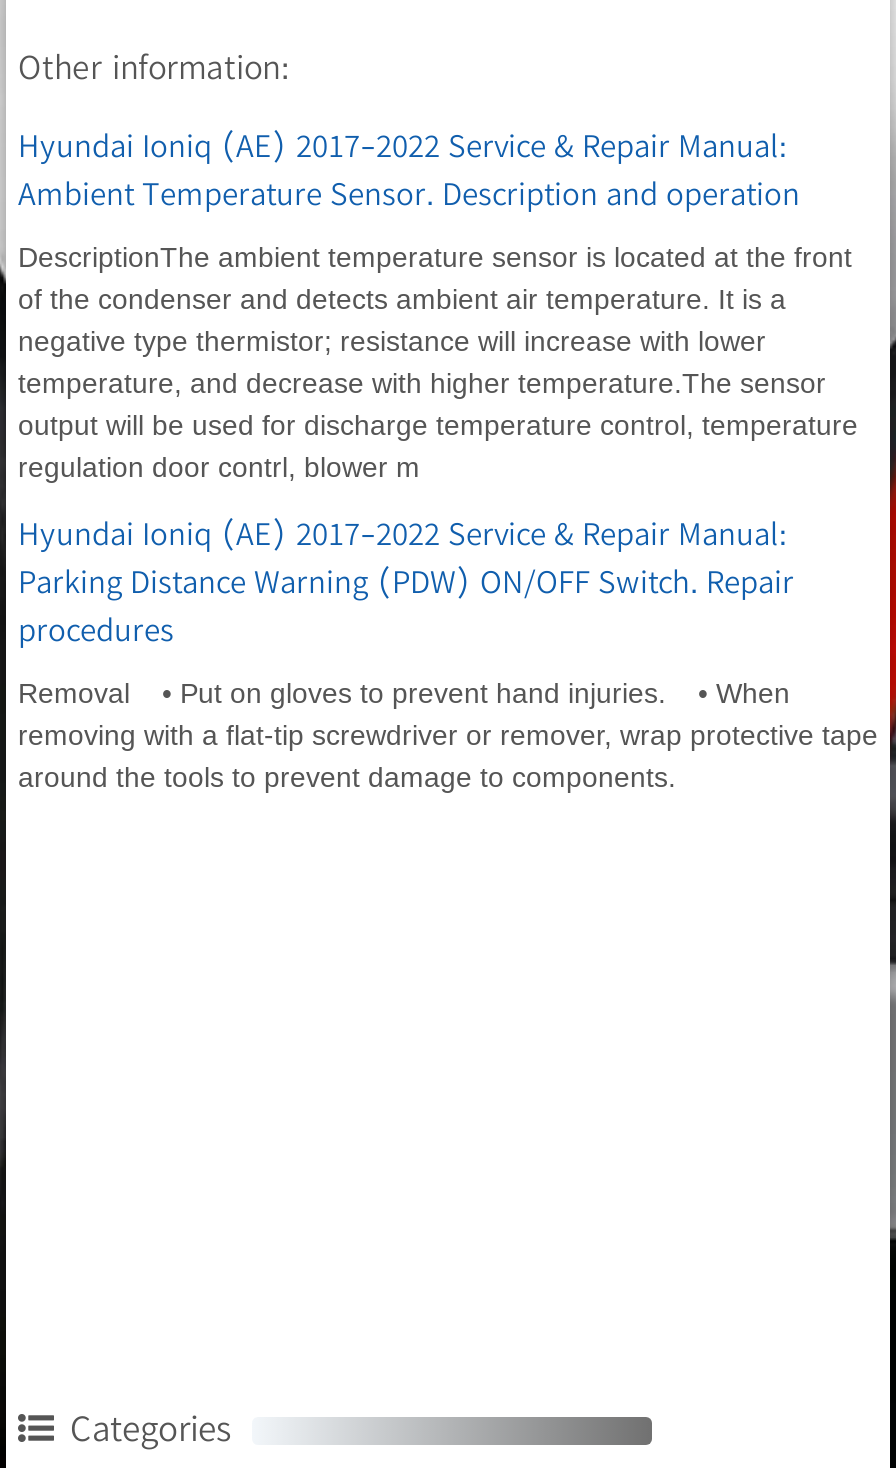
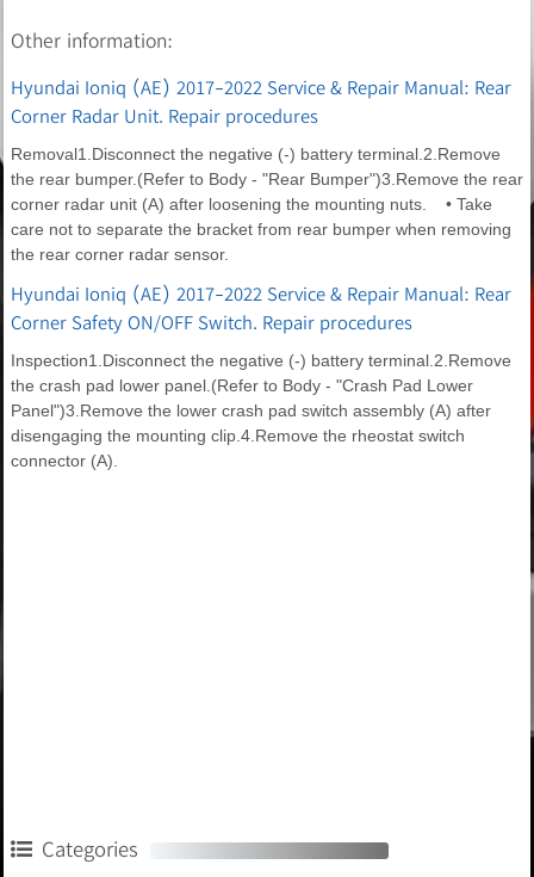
- Hyundai Ioniq (AE) 2017-2022 Service & Repair Manual:
- Ambient Temperature Sensor. Description and operation
+ Hyundai Ioniq (AE) 2017-2022 Service & Repair Manual: Rear
+ Corner Radar Unit. Repair procedures

- DescriptionThe ambient temperature sensor is located at the front
- of the condenser and detects ambient air temperature. It is a
- negative type thermistor; resistance will increase with lower
- temperature, and decrease with higher temperature.The sensor
- output will be used for discharge temperature control, temperature
- regulation door contrl, blower m
+ Removal1.Disconnect the negative (-) battery terminal.2.Remove
+ the rear bumper.(Refer to Body - "Rear Bumper")3.Remove the rear
+ corner radar unit (A) after loosening the mounting nuts. • Take
+ care not to separate the bracket from rear bumper when removing
+ the rear corner radar sensor.

- Hyundai Ioniq (AE) 2017-2022 Service & Repair Manual:
- Parking Distance Warning (PDW) ON/OFF Switch. Repair
- procedures
+ Hyundai Ioniq (AE) 2017-2022 Service & Repair Manual: Rear
+ Corner Safety ON/OFF Switch. Repair procedures

- Removal • Put on gloves to prevent hand injuries. • When
- removing with a flat-tip screwdriver or remover, wrap protective tape
- around the tools to prevent damage to components.
+ Inspection1.Disconnect the negative (-) battery terminal.2.Remove
+ the crash pad lower panel.(Refer to Body - "Crash Pad Lower
+ Panel")3.Remove the lower crash pad switch assembly (A) after
+ disengaging the mounting clip.4.Remove the rheostat switch
+ connector (A).
